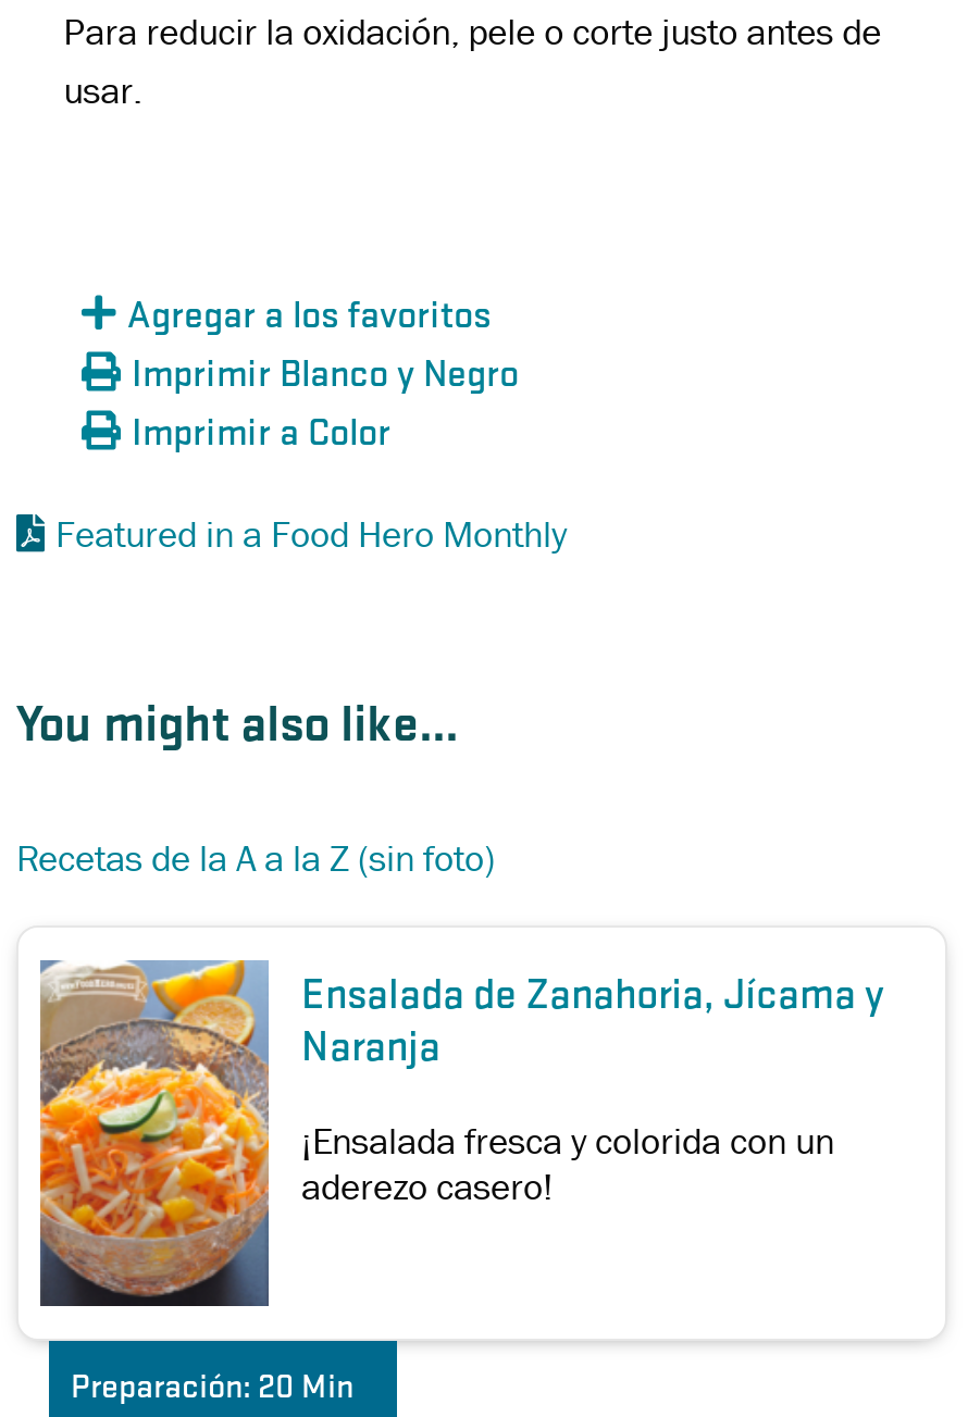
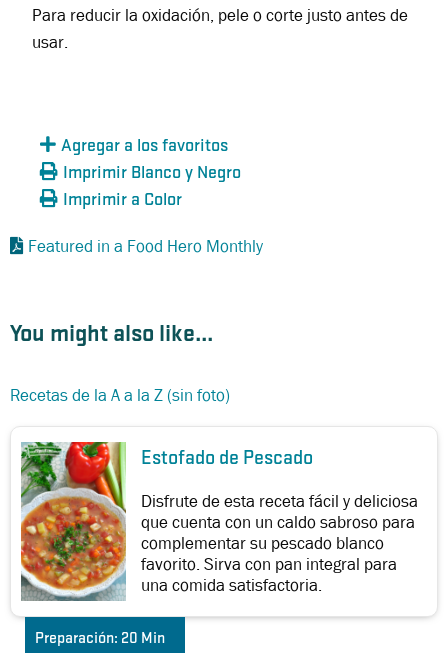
- [image]
- Ensalada de Zanahoria, Jícama y
- Naranja
+ [image]
+ Estofado de Pescado

- ¡Ensalada fresca y colorida con un
- aderezo casero!
+ Disfrute de esta receta fácil y deliciosa
+ que cuenta con un caldo sabroso para
+ complementar su pescado blanco
+ favorito. Sirva con pan integral para
+ una comida satisfactoria.
